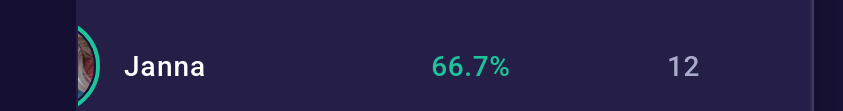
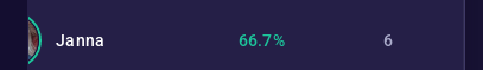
- 12
+ 6
